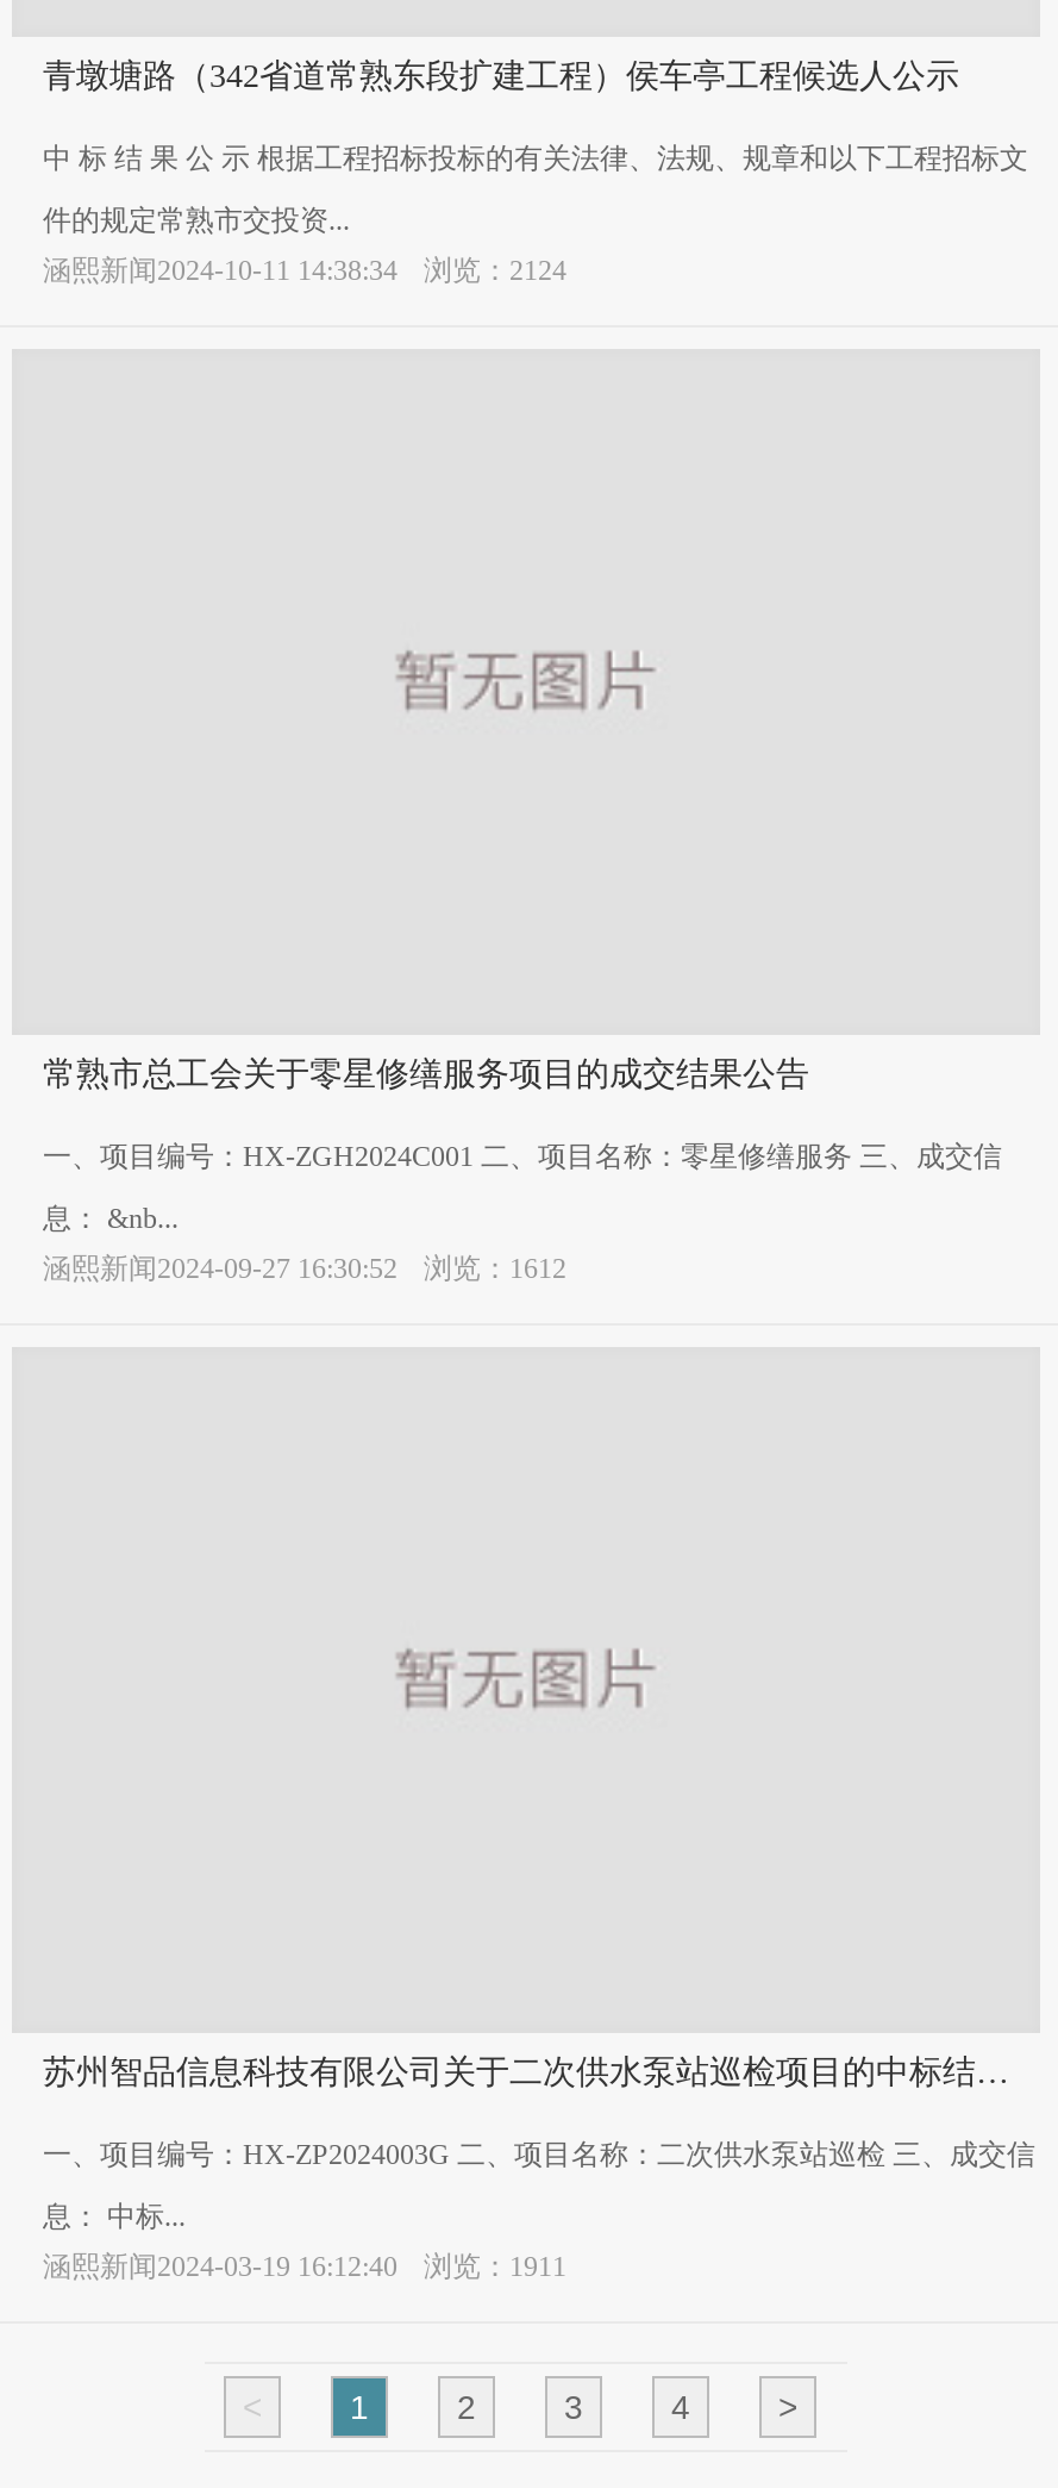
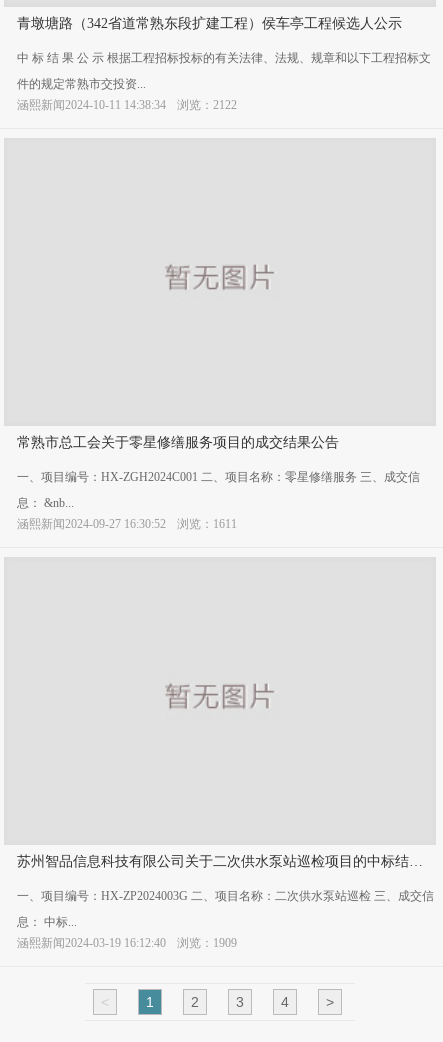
- 涵熙新闻2024-10-11 14:38:34 浏览：2124
+ 涵熙新闻2024-10-11 14:38:34 浏览：2122

- 涵熙新闻2024-09-27 16:30:52 浏览：1612
+ 涵熙新闻2024-09-27 16:30:52 浏览：1611

- 涵熙新闻2024-03-19 16:12:40 浏览：1911
+ 涵熙新闻2024-03-19 16:12:40 浏览：1909
